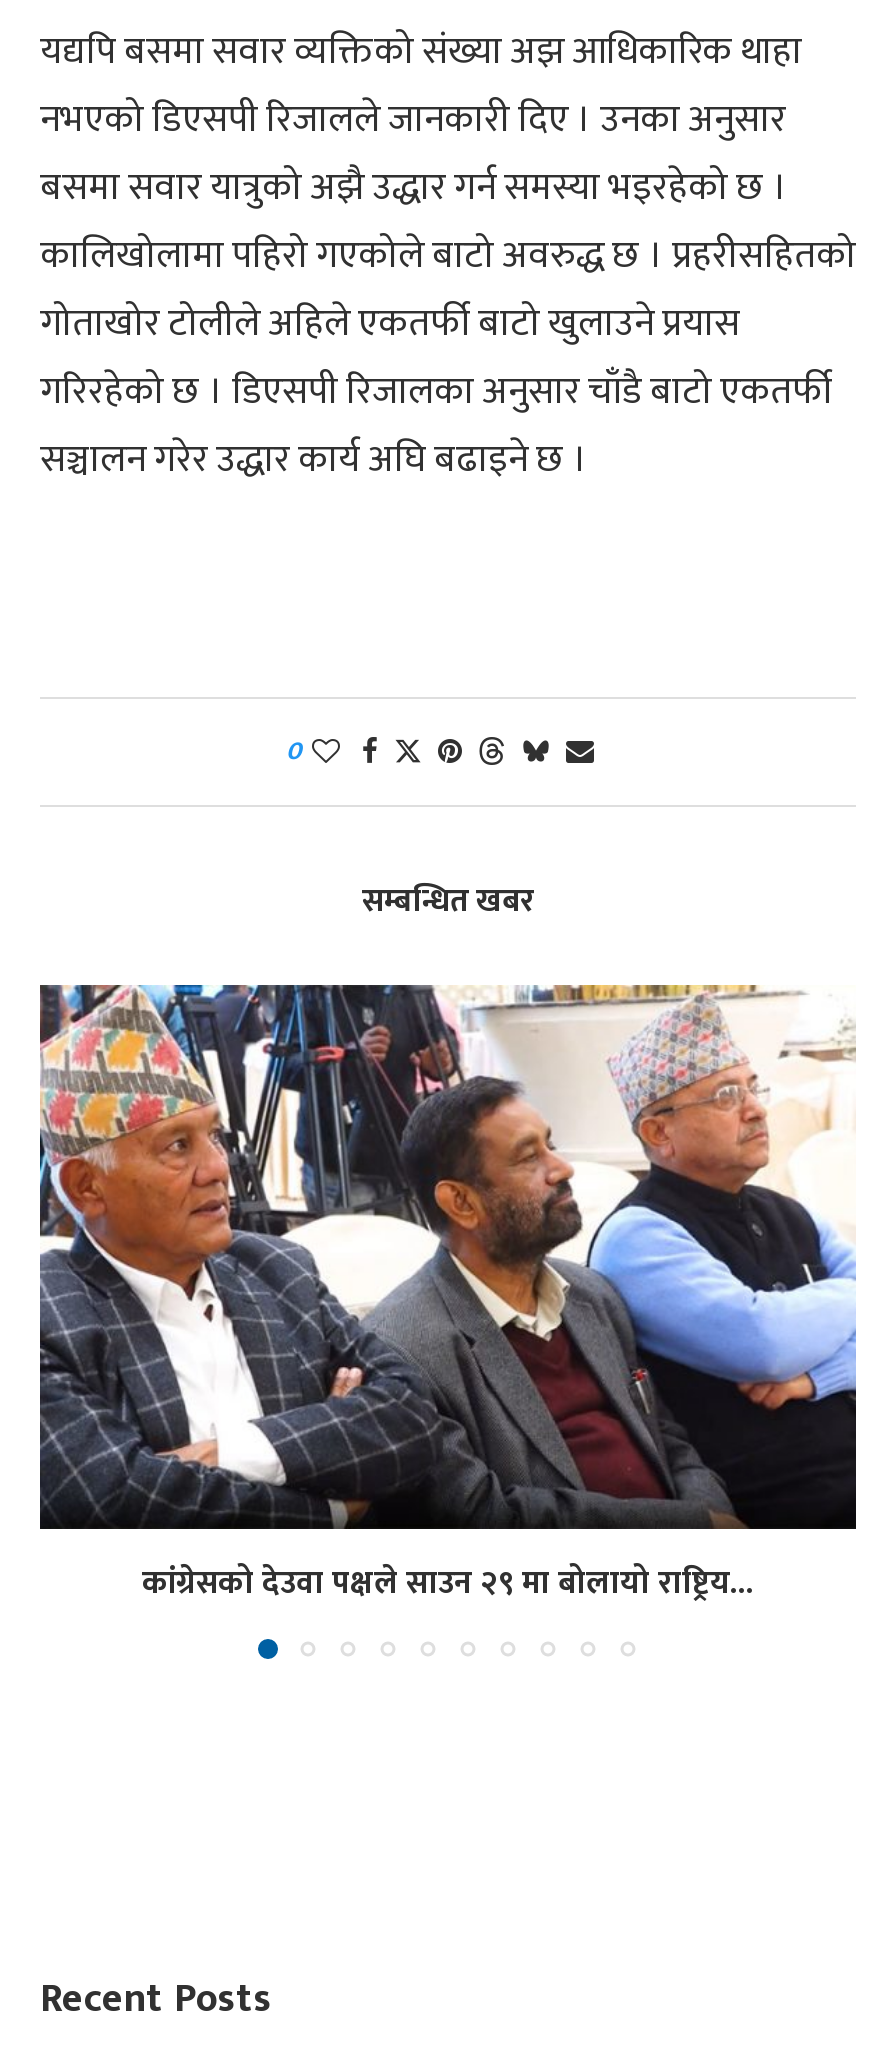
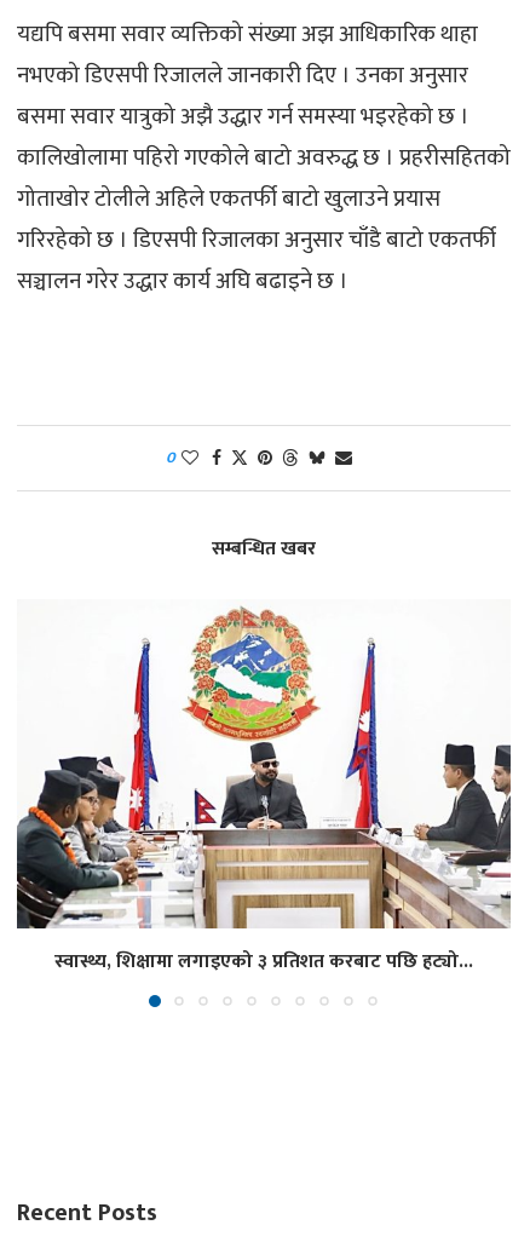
- [image]
- कांग्रेसको देउवा पक्षले साउन २९ मा बोलायो राष्ट्रिय...
+ [image]
+ स्वास्थ्य, शिक्षामा लगाइएको ३ प्रतिशत करबाट पछि हट्यो...
